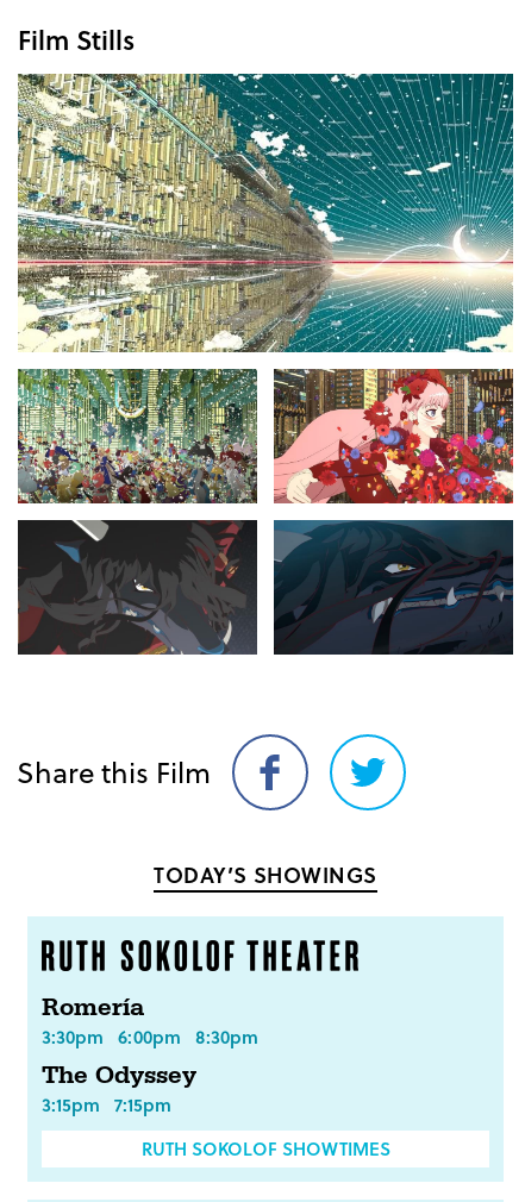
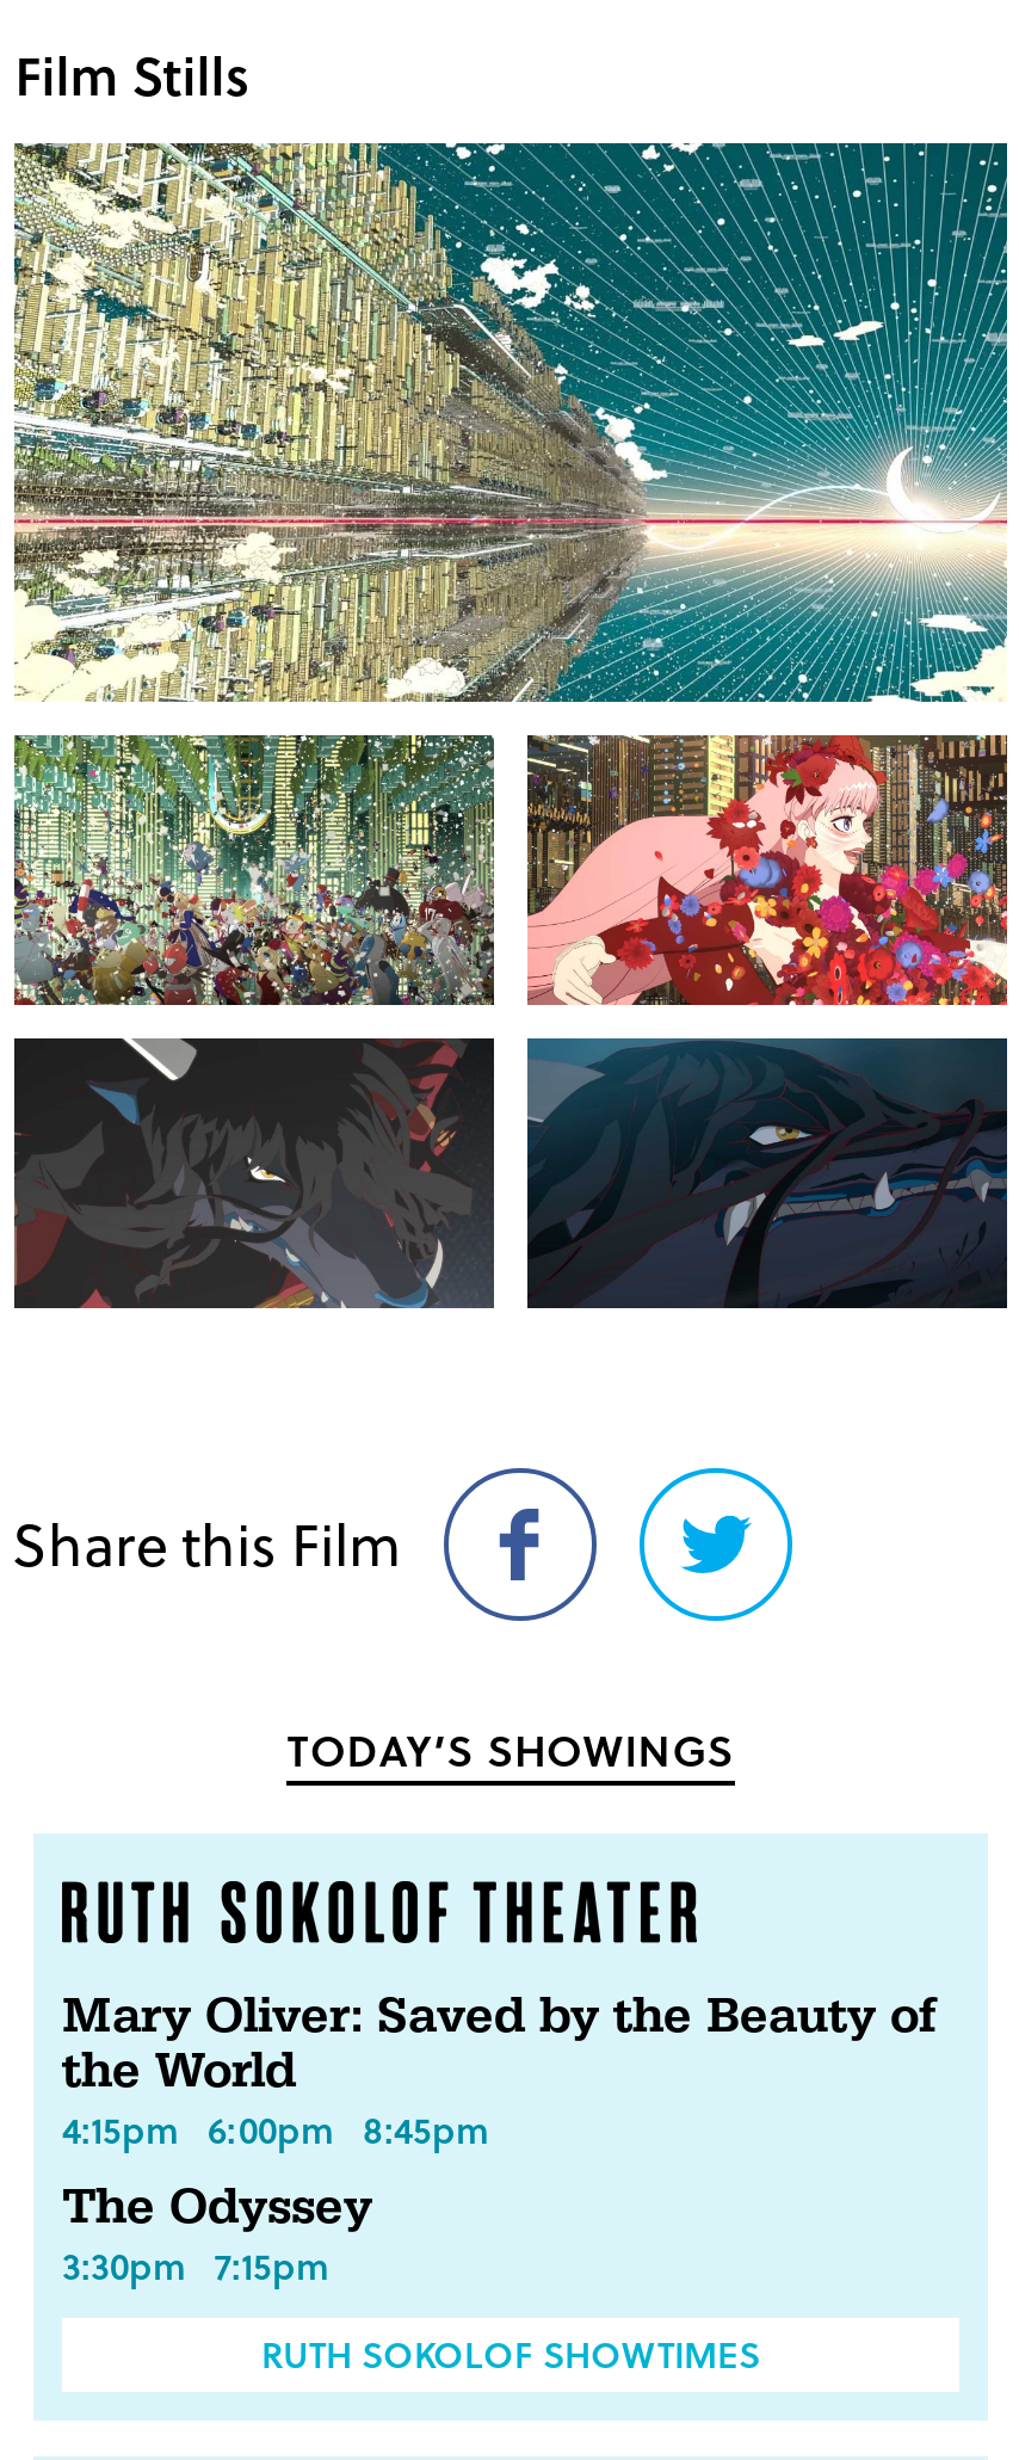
- Romería
- 3:30pm 6:00pm 8:30pm
+ Mary Oliver: Saved by the Beauty of
+ the World
+ 4:15pm 6:00pm 8:45pm

- 3:15pm 7:15pm
+ 3:30pm 7:15pm
